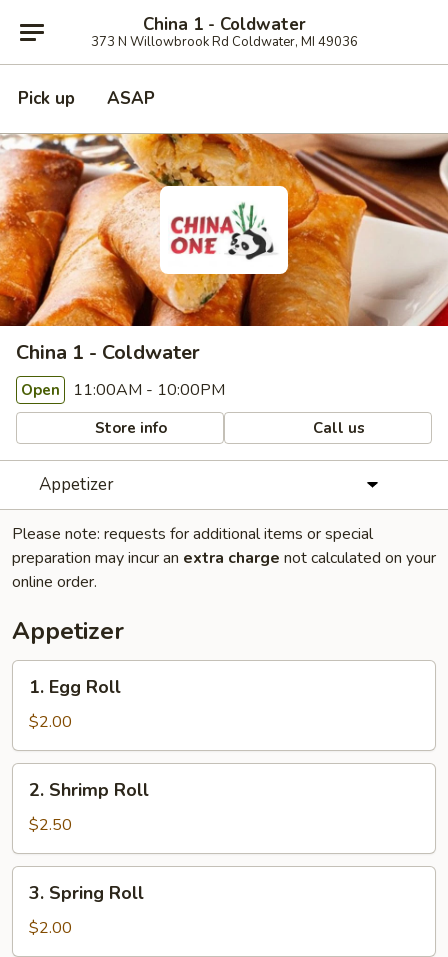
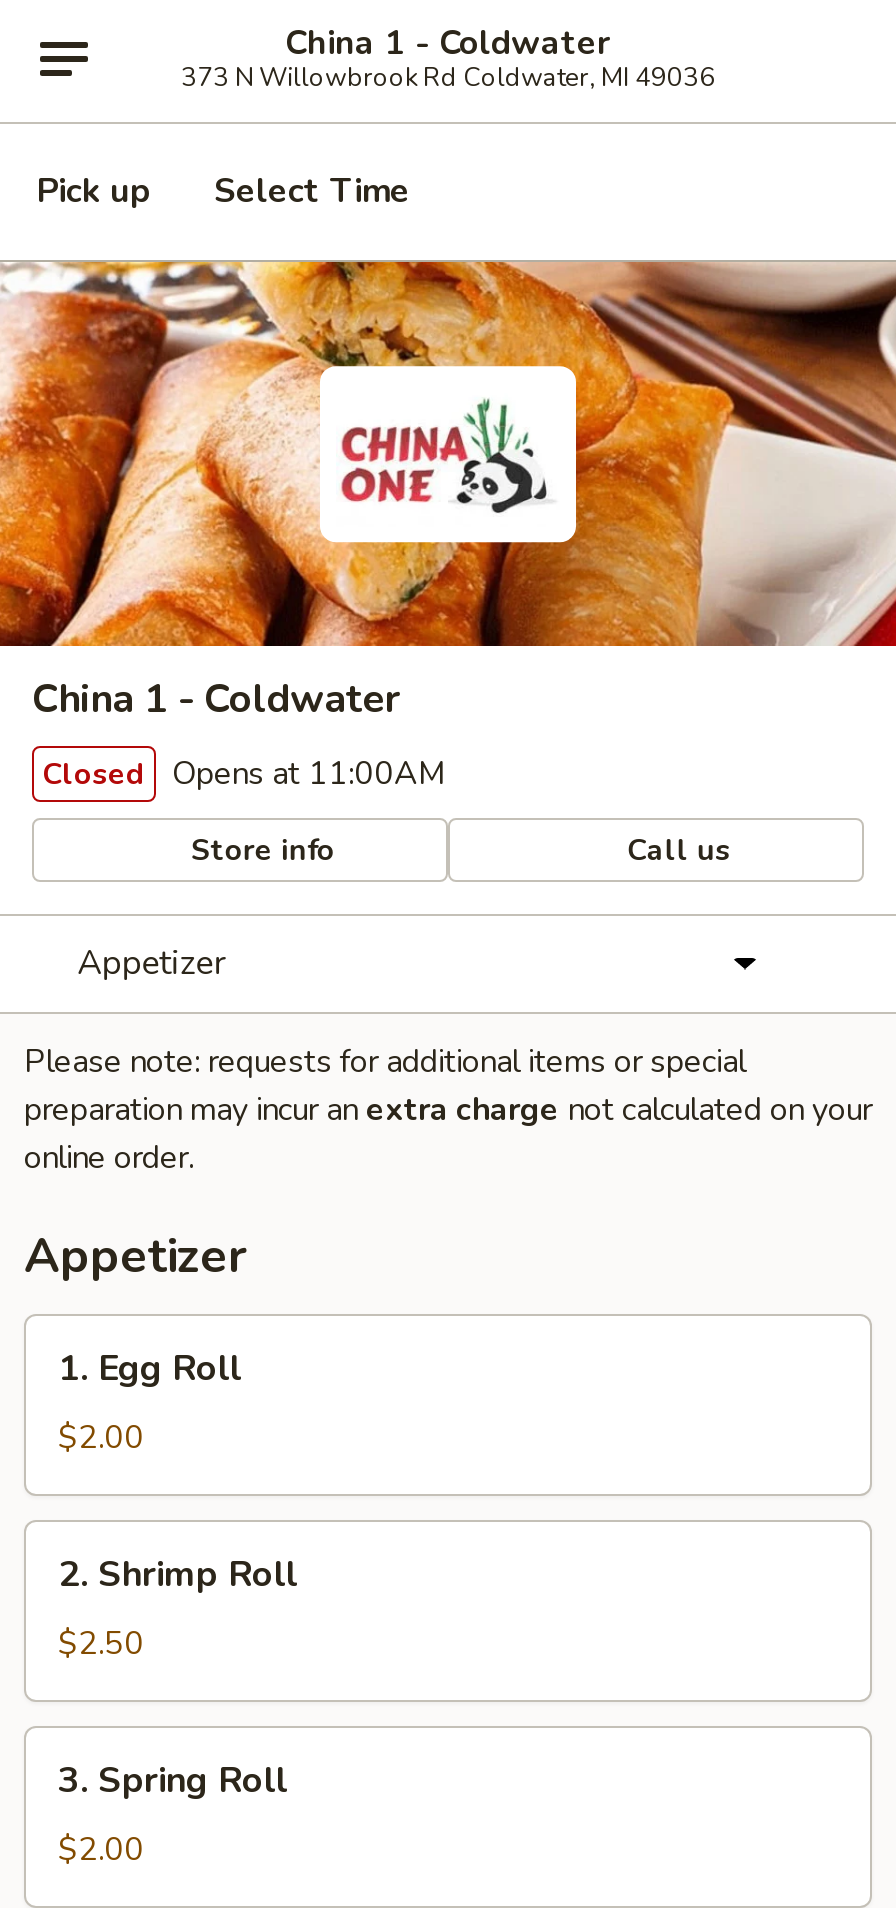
- ASAP
+ Select Time

- Open 11:00AM - 10:00PM
+ Closed Opens at 11:00AM
